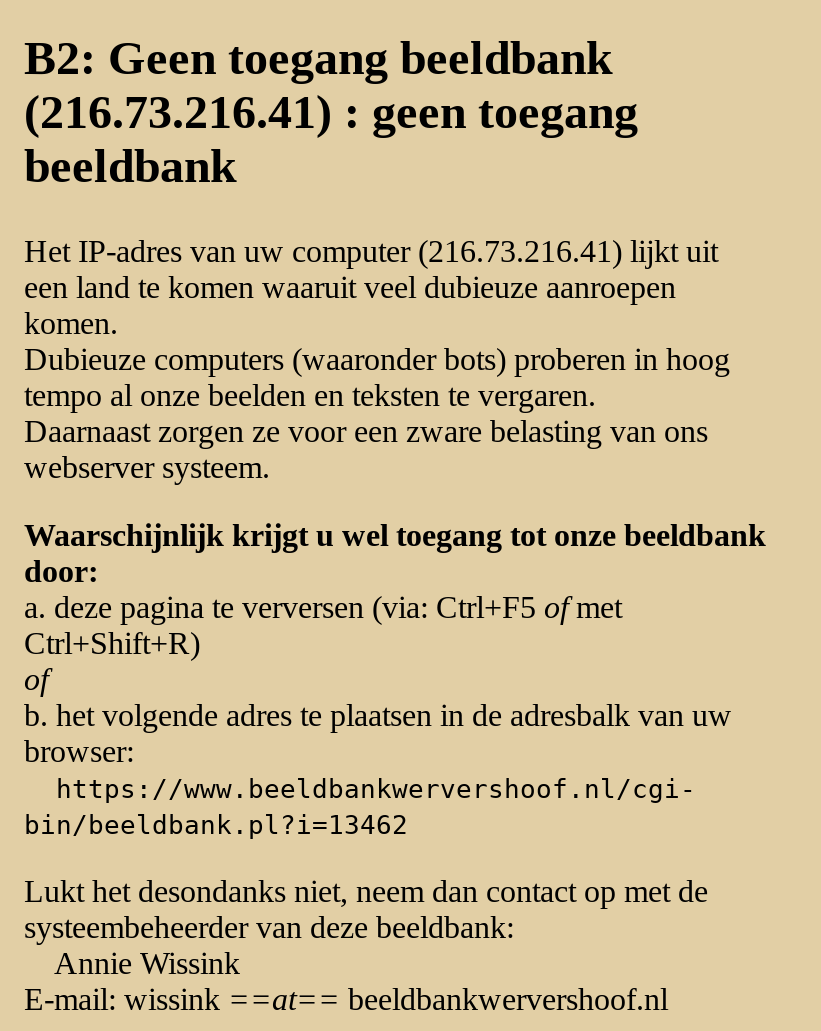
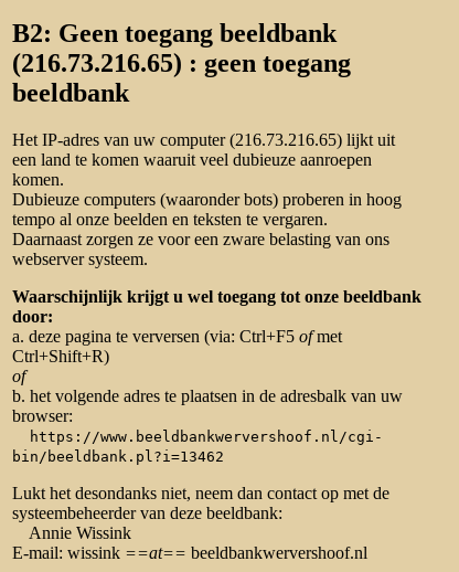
- (216.73.216.41) : geen toegang
+ (216.73.216.65) : geen toegang

- Het IP-adres van uw computer (216.73.216.41) lijkt uit
+ Het IP-adres van uw computer (216.73.216.65) lijkt uit
